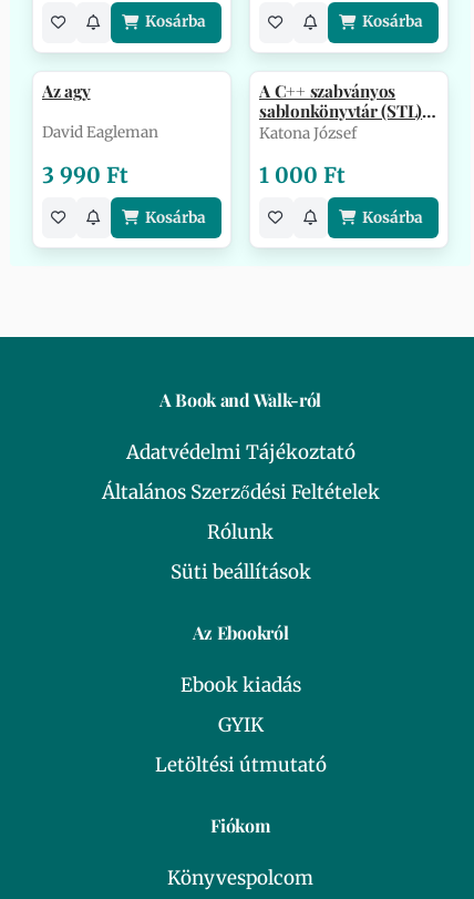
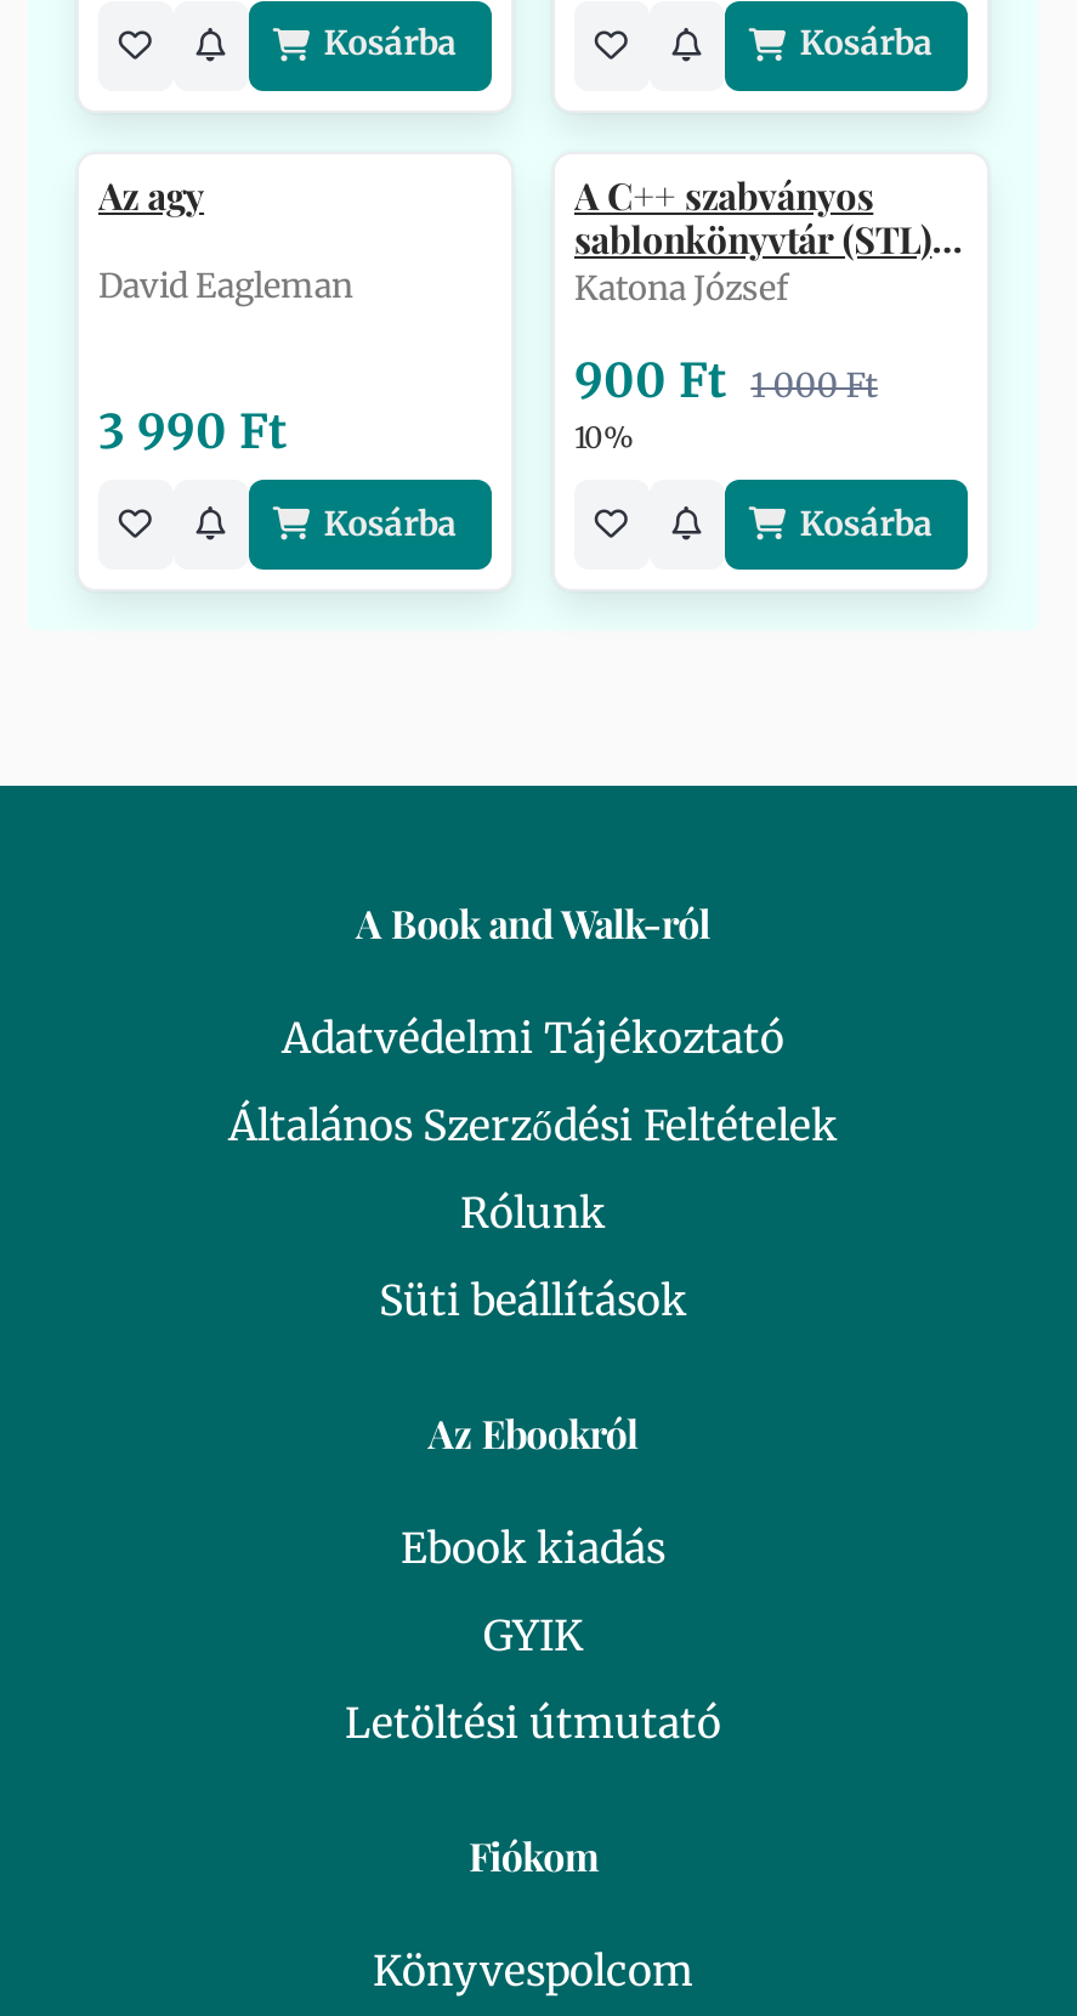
- 1 000 Ft
+ 900 Ft 1 000 Ft
+ 10%
